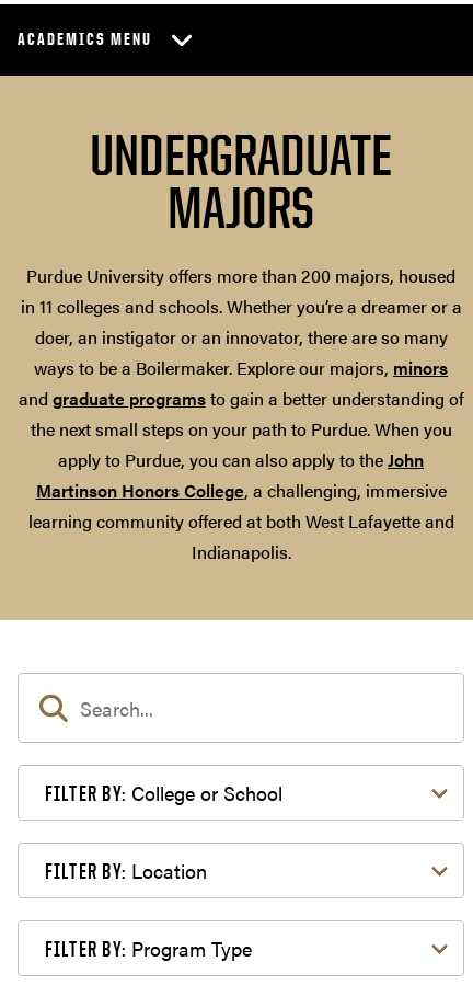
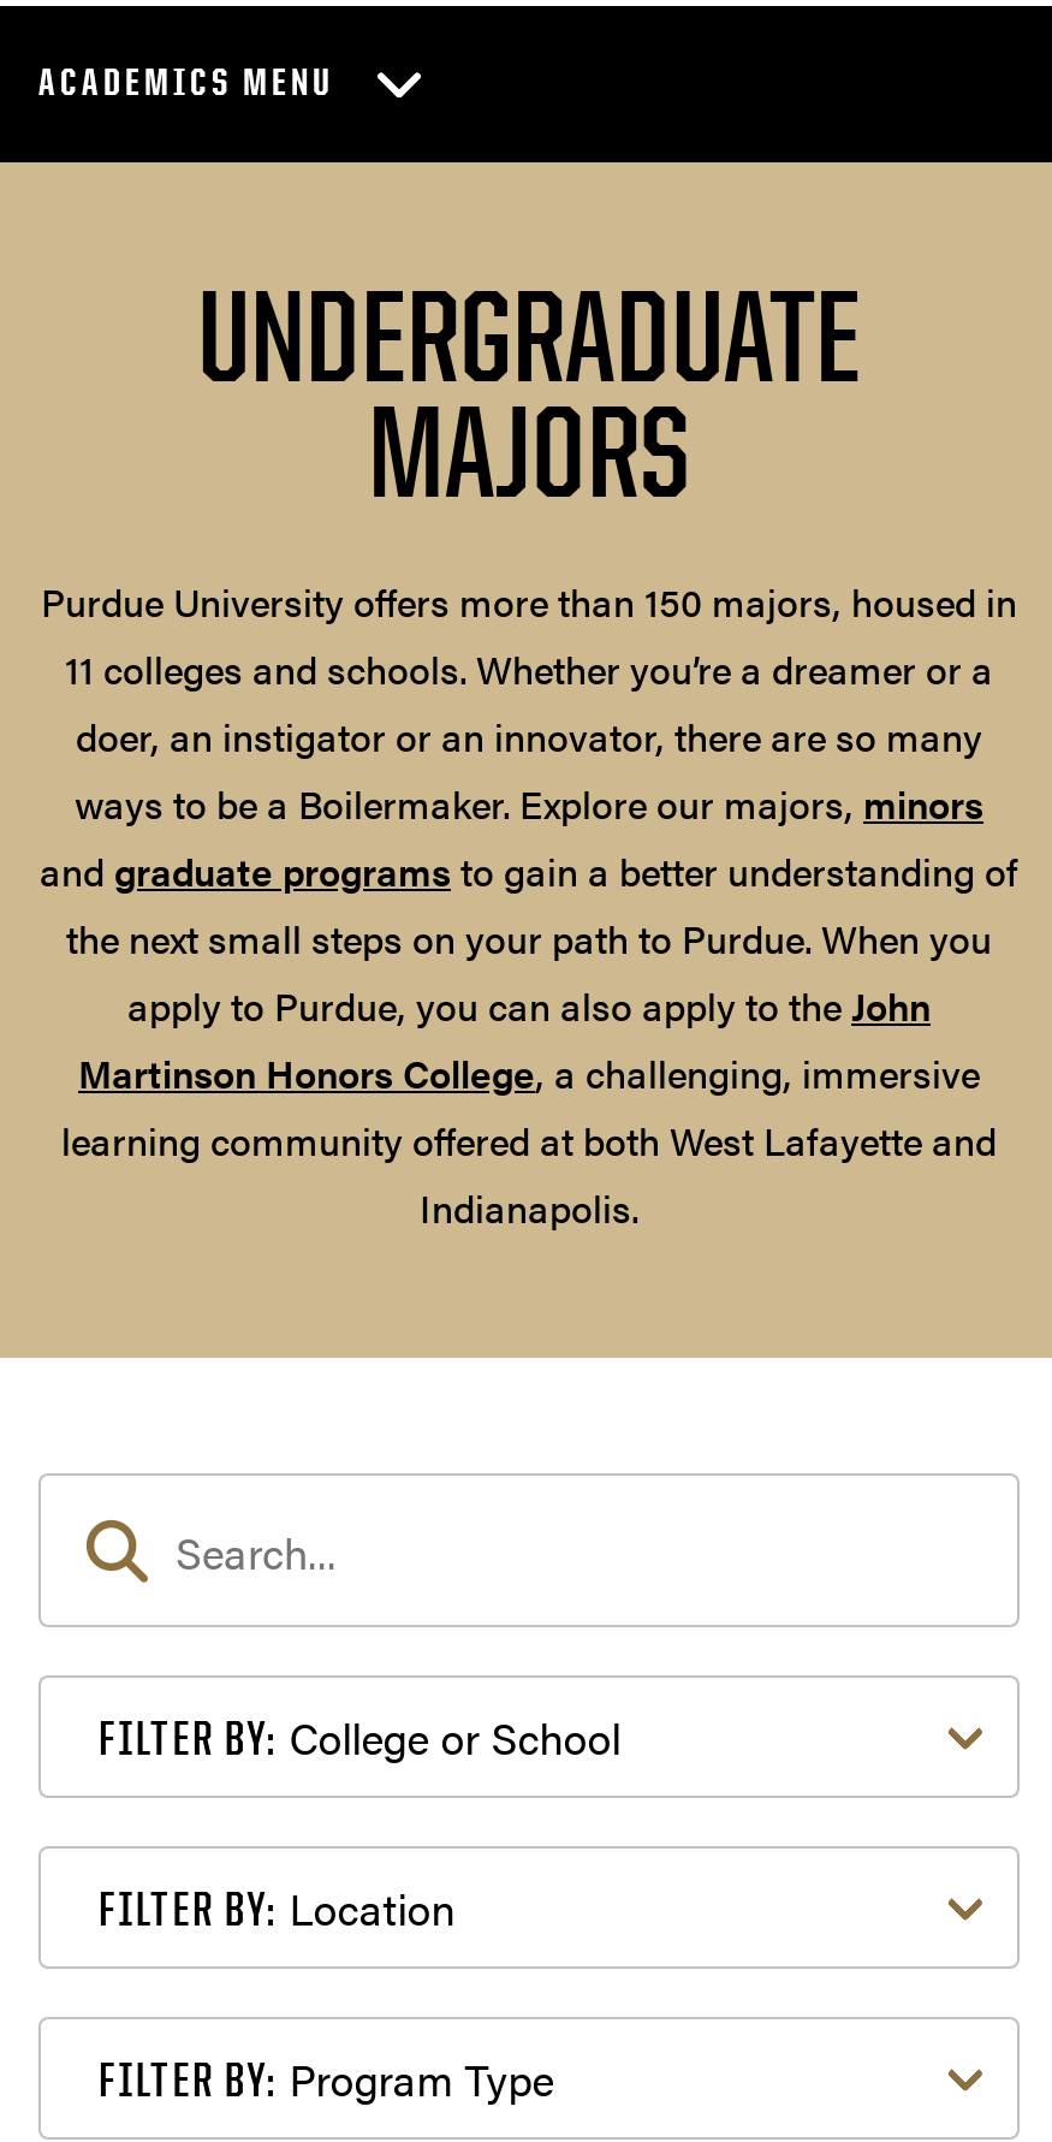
- Purdue University offers more than 200 majors, housed
- in 11 colleges and schools. Whether you’re a dreamer or a
+ Purdue University offers more than 150 majors, housed in
+ 11 colleges and schools. Whether you’re a dreamer or a
